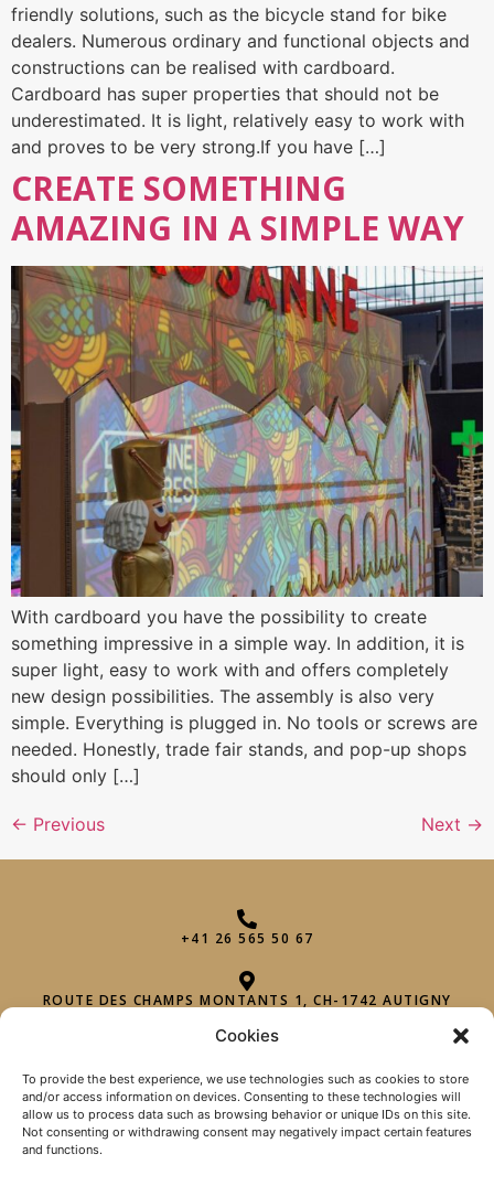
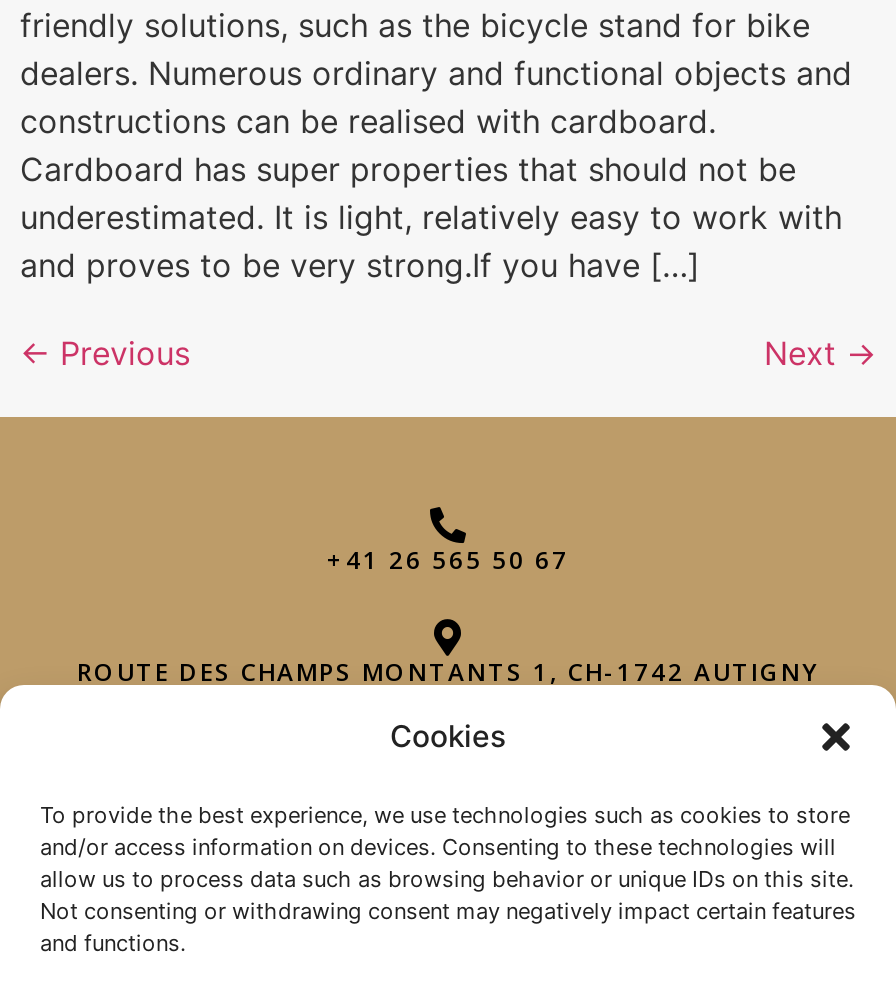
- CREATE SOMETHING
- AMAZING IN A SIMPLE WAY

- [image]
- With cardboard you have the possibility to create
- something impressive in a simple way. In addition, it is
- super light, easy to work with and offers completely
- new design possibilities. The assembly is also very
- simple. Everything is plugged in. No tools or screws are
- needed. Honestly, trade fair stands, and pop-up shops
- should only […]
